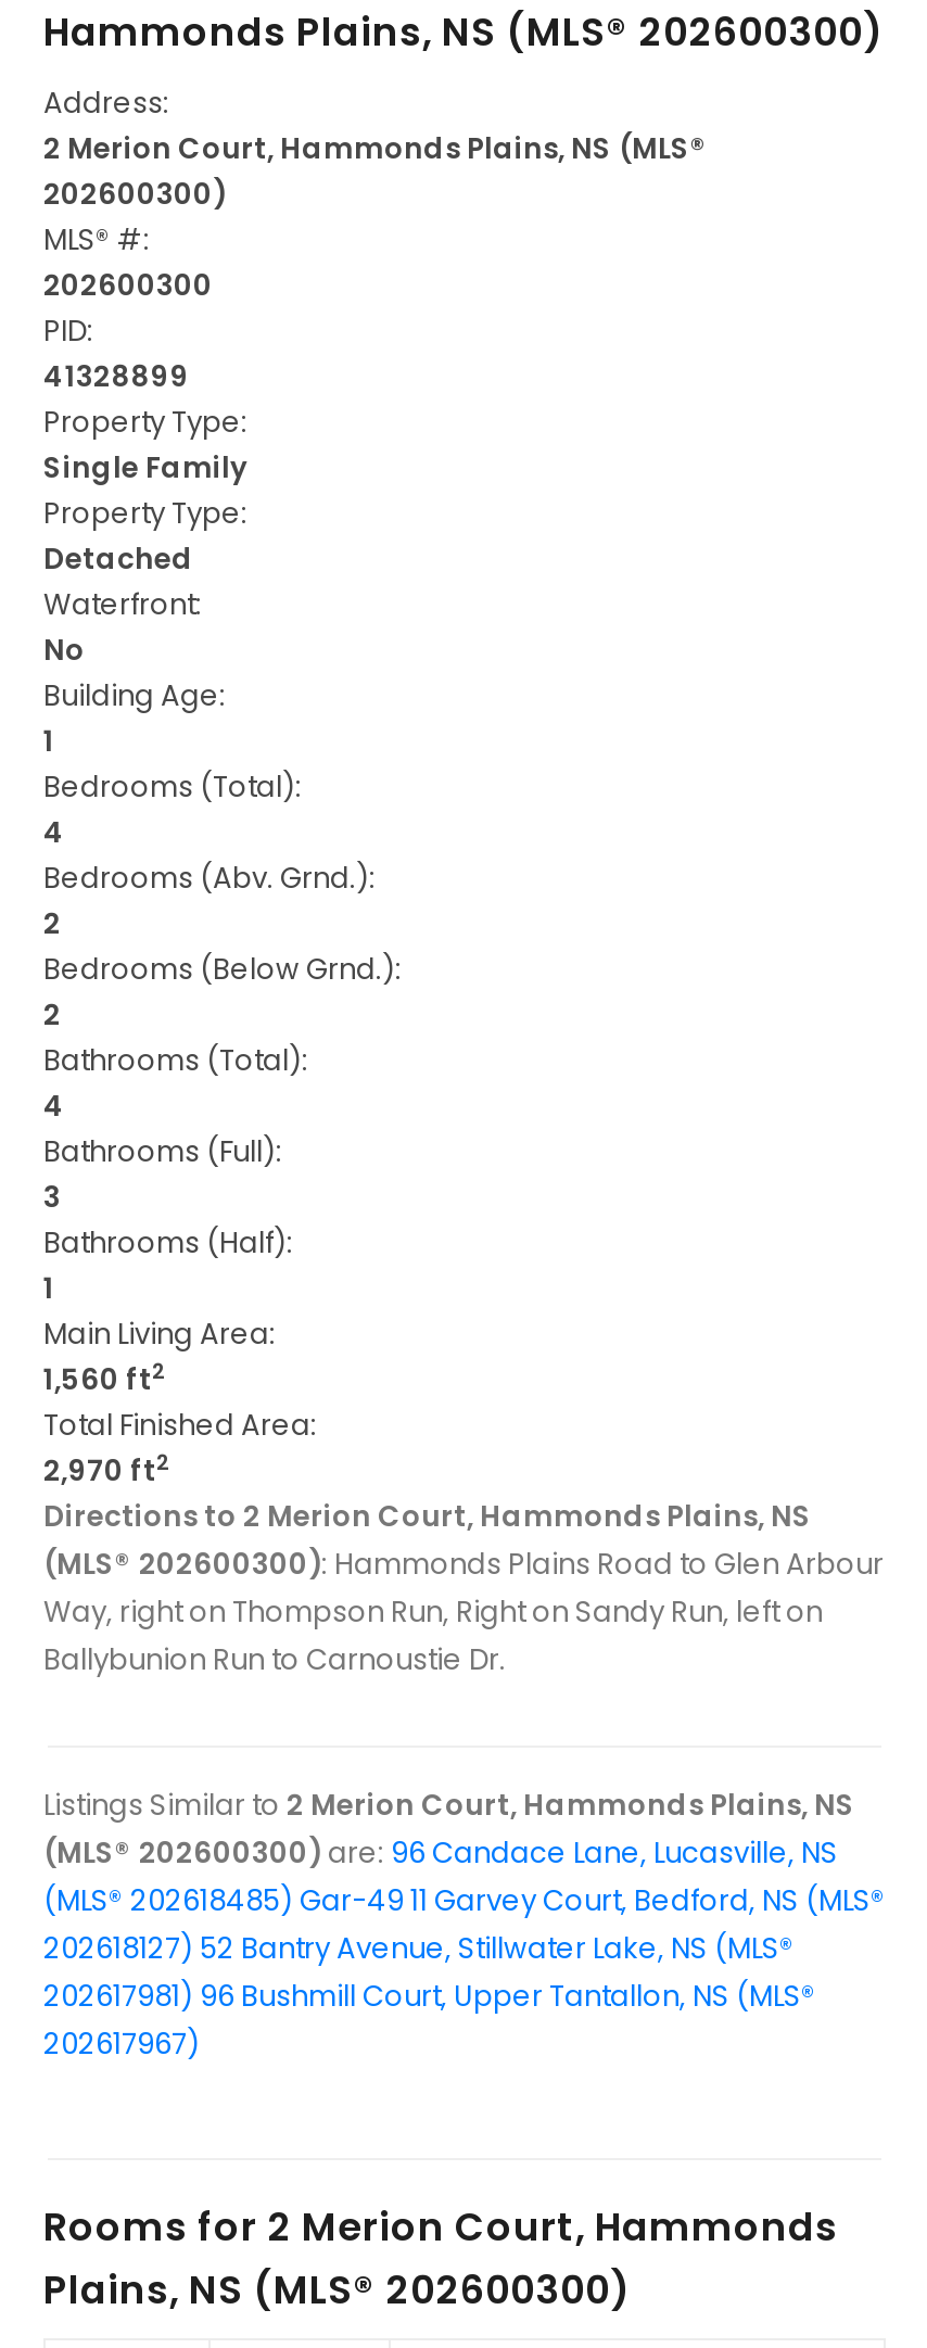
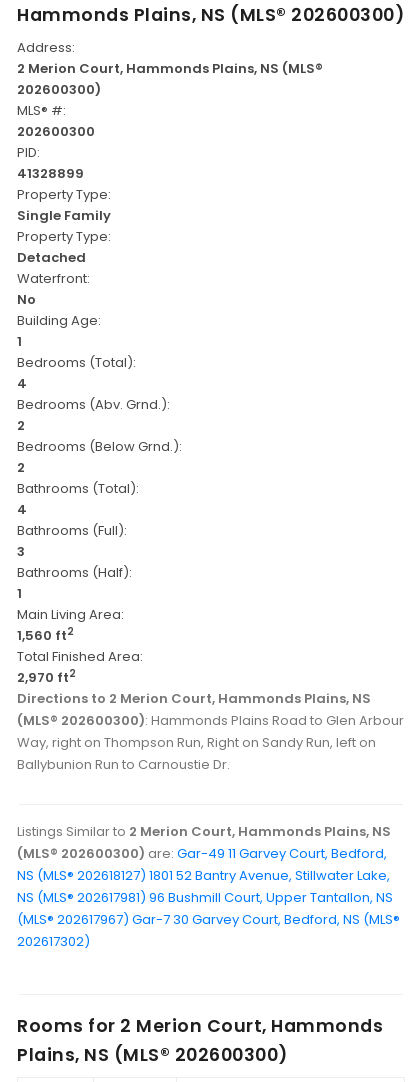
- (MLS® 202600300) are: 96 Candace Lane, Lucasville, NS
- (MLS® 202618485) Gar-49 11 Garvey Court, Bedford, NS (MLS®
- 202618127) 52 Bantry Avenue, Stillwater Lake, NS (MLS®
- 202617981) 96 Bushmill Court, Upper Tantallon, NS (MLS®
- 202617967)
+ (MLS® 202600300) are: Gar-49 11 Garvey Court, Bedford,
+ NS (MLS® 202618127) 1801 52 Bantry Avenue, Stillwater Lake,
+ NS (MLS® 202617981) 96 Bushmill Court, Upper Tantallon, NS
+ (MLS® 202617967) Gar-7 30 Garvey Court, Bedford, NS (MLS®
+ 202617302)
